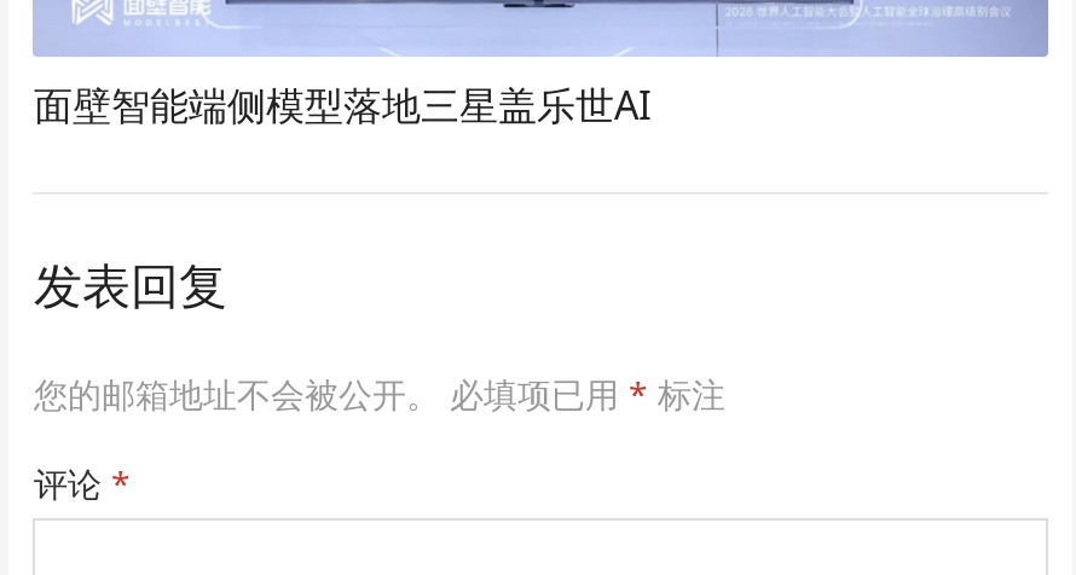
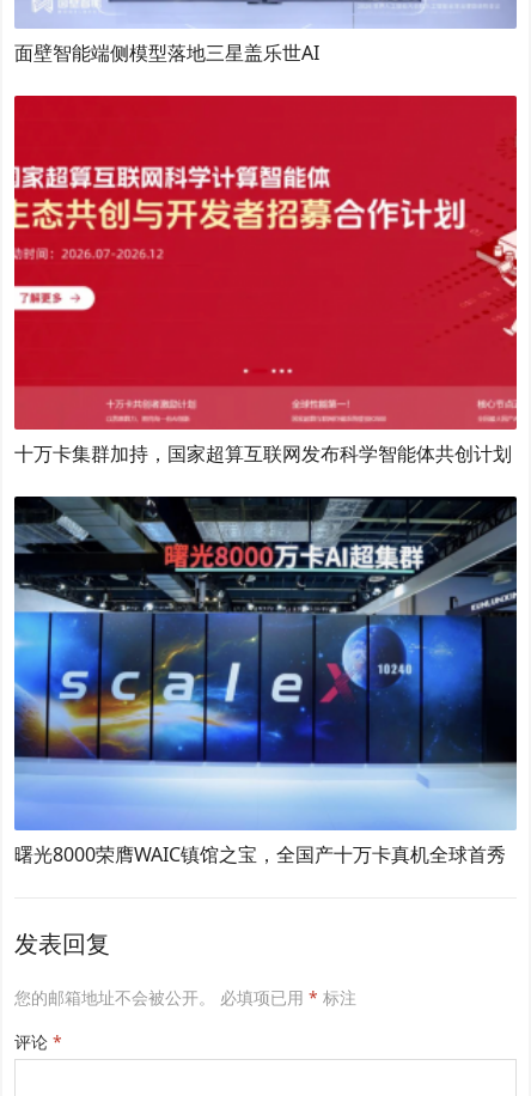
+ [image]
+ 十万卡集群加持，国家超算互联网发布科学智能体共创计划

+ [image]
+ 曙光8000荣膺WAIC镇馆之宝，全国产十万卡真机全球首秀
